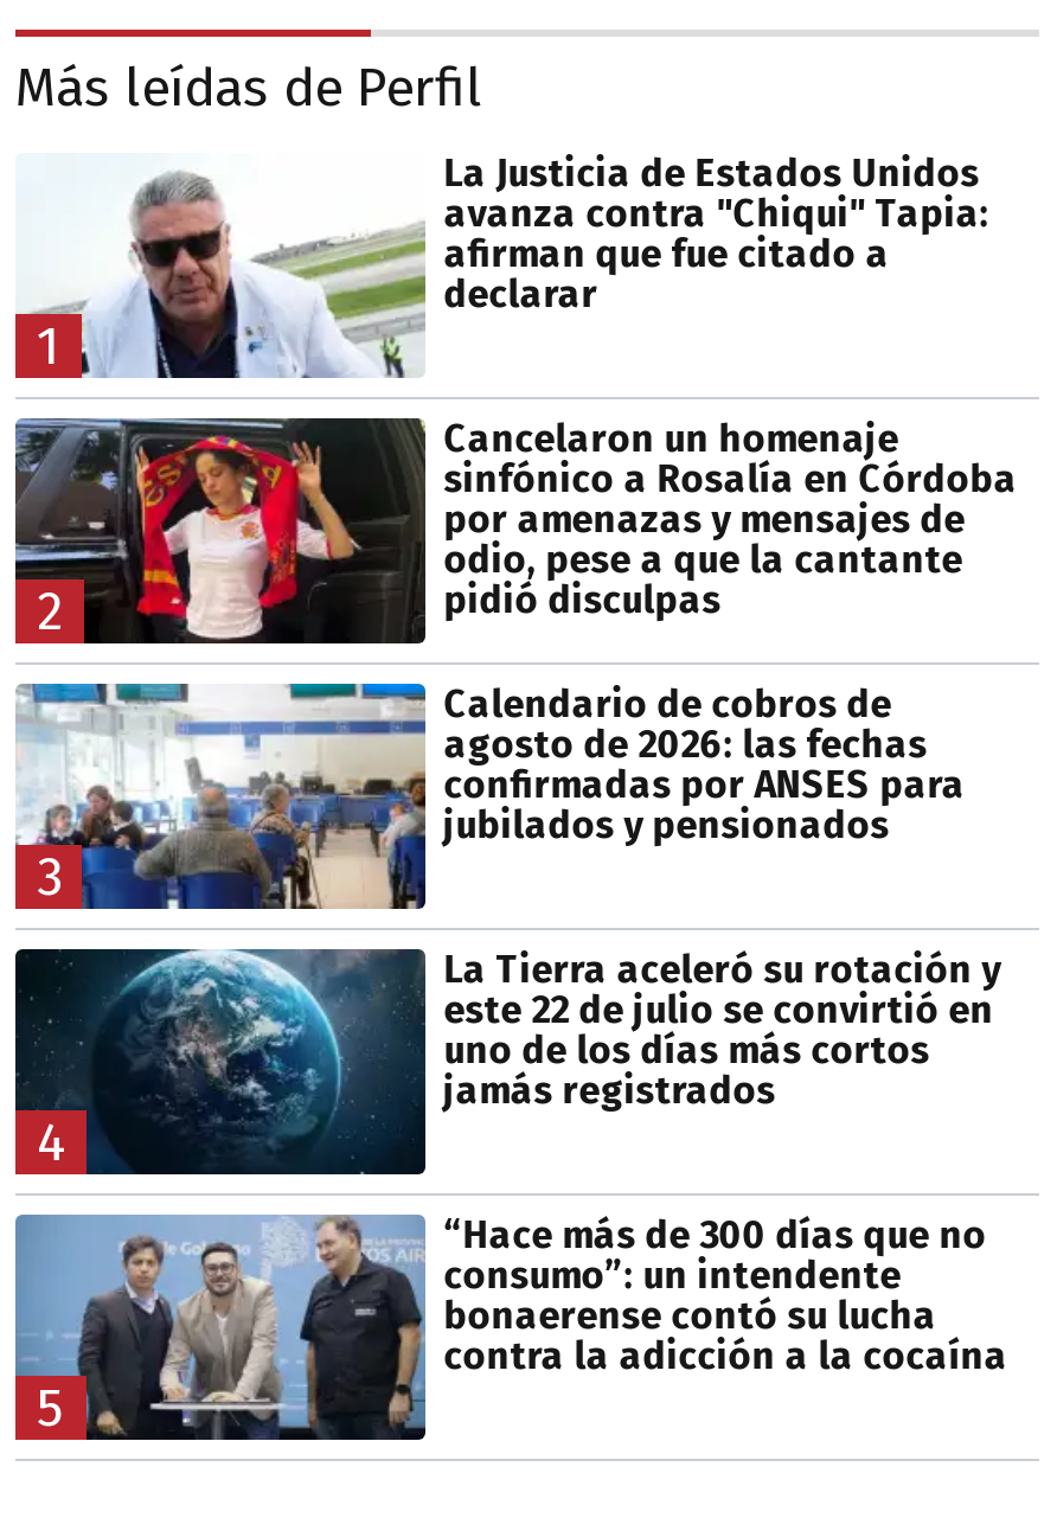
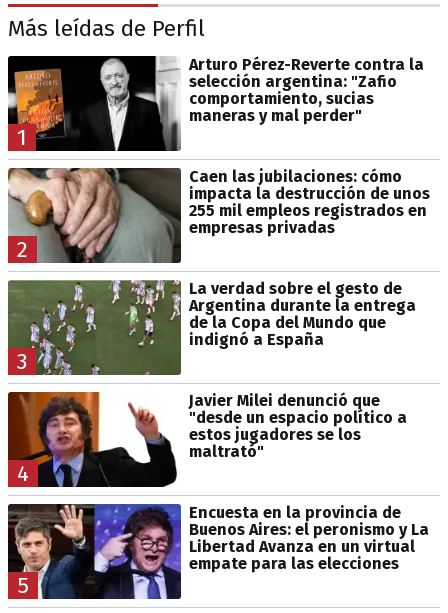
- [image]
- La Justicia de Estados Unidos
- avanza contra "Chiqui" Tapia:
- afirman que fue citado a
- declarar
+ [image]
+ Arturo Pérez-Reverte contra la
+ selección argentina: "Zafio
+ comportamiento, sucias
+ maneras y mal perder"

- [image]
- Cancelaron un homenaje
- sinfónico a Rosalía en Córdoba
- por amenazas y mensajes de
- odio, pese a que la cantante
- pidió disculpas
+ [image]
+ Caen las jubilaciones: cómo
+ impacta la destrucción de unos
+ 255 mil empleos registrados en
+ empresas privadas

- [image]
- Calendario de cobros de
- agosto de 2026: las fechas
- confirmadas por ANSES para
- jubilados y pensionados
+ [image]
+ La verdad sobre el gesto de
+ Argentina durante la entrega
+ de la Copa del Mundo que
+ indignó a España

- [image]
- La Tierra aceleró su rotación y
- este 22 de julio se convirtió en
- uno de los días más cortos
- jamás registrados
+ [image]
+ Javier Milei denunció que
+ "desde un espacio político a
+ estos jugadores se los
+ maltrató"

- [image]
- “Hace más de 300 días que no
- consumo”: un intendente
- bonaerense contó su lucha
- contra la adicción a la cocaína
+ [image]
+ Encuesta en la provincia de
+ Buenos Aires: el peronismo y La
+ Libertad Avanza en un virtual
+ empate para las elecciones
